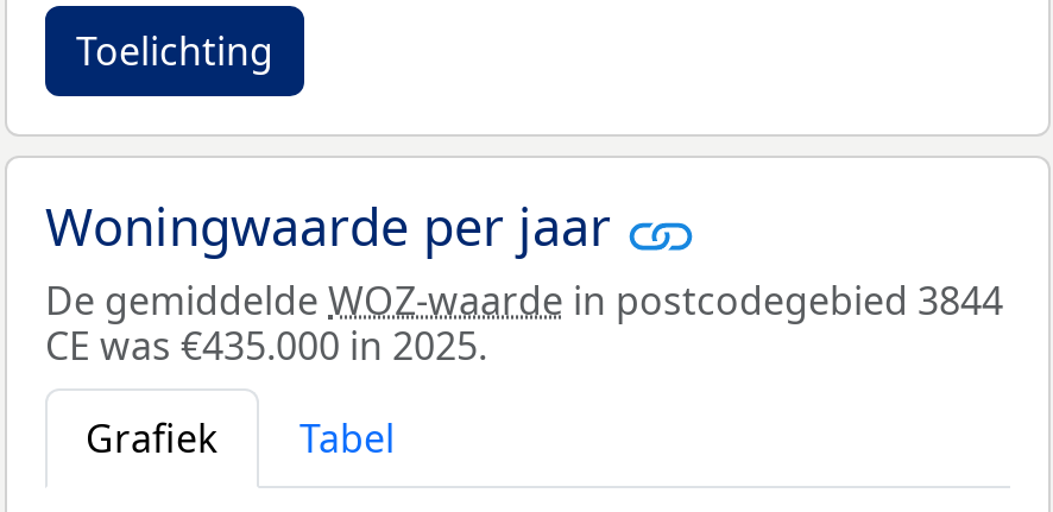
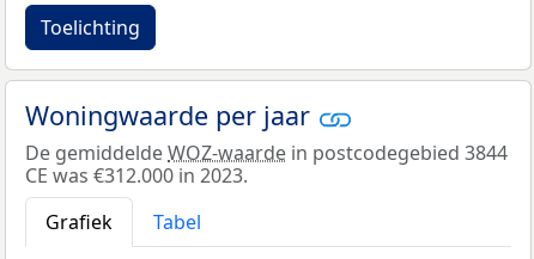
- CE was €435.000 in 2025.
+ CE was €312.000 in 2023.
